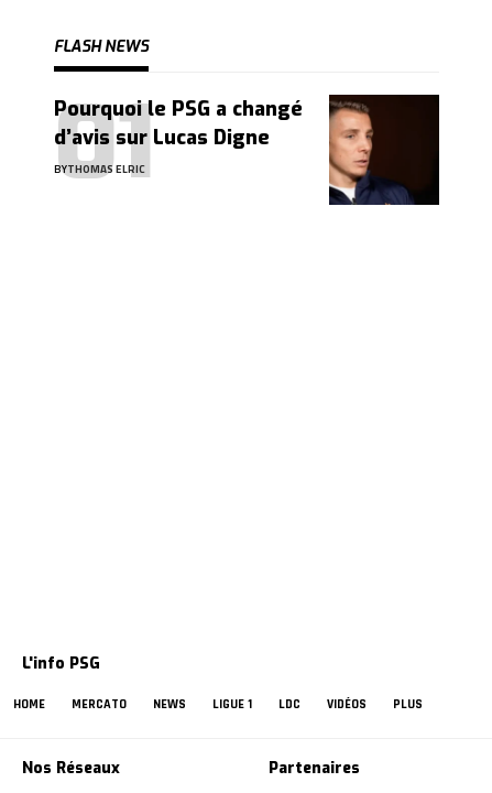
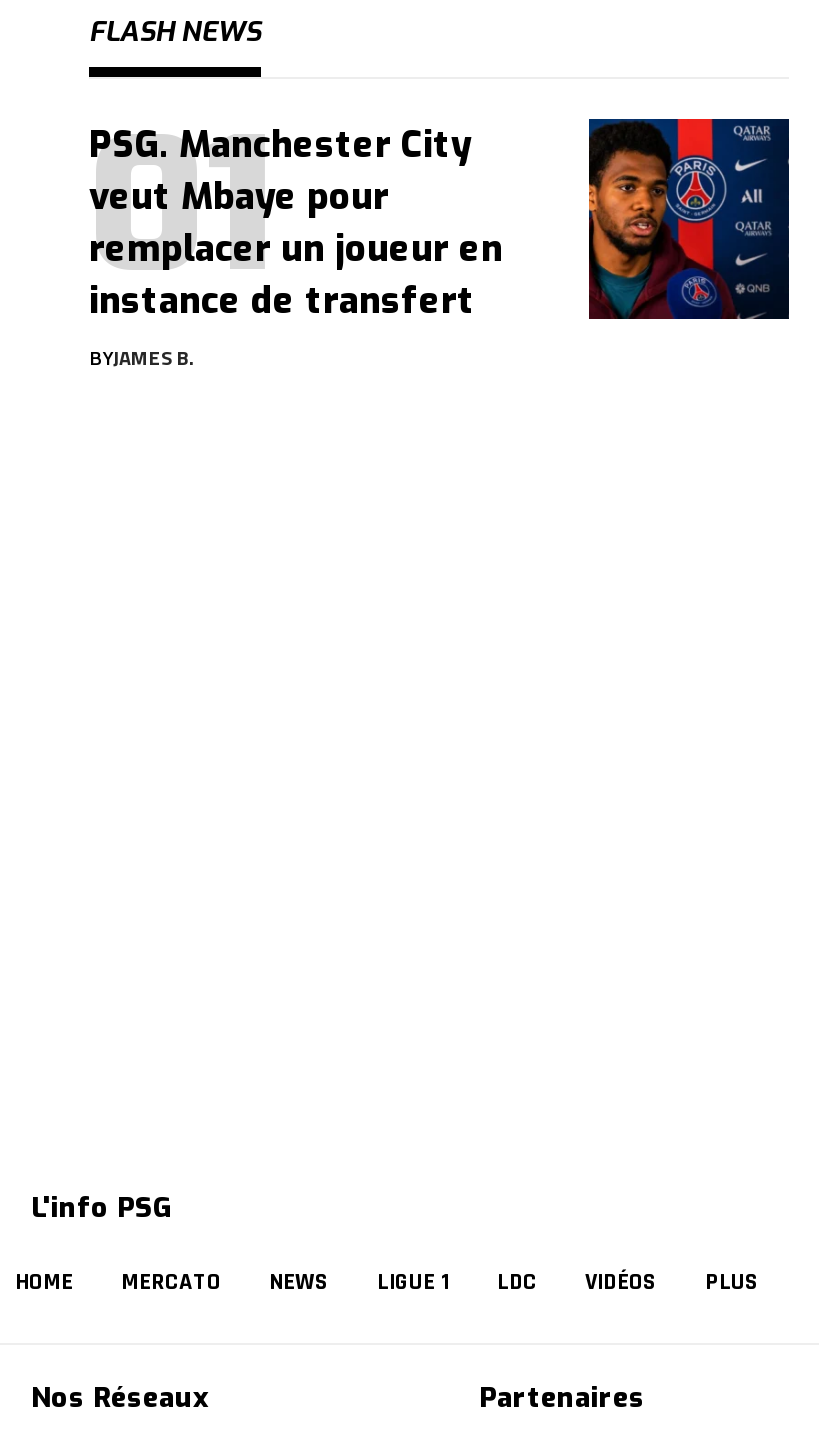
- Pourquoi le PSG a changé
- d’avis sur Lucas Digne
- BYTHOMAS ELRIC
+ PSG. Manchester City
+ veut Mbaye pour
+ remplacer un joueur en
+ instance de transfert
+ BYJAMES B.

- [image]
+ [image]
